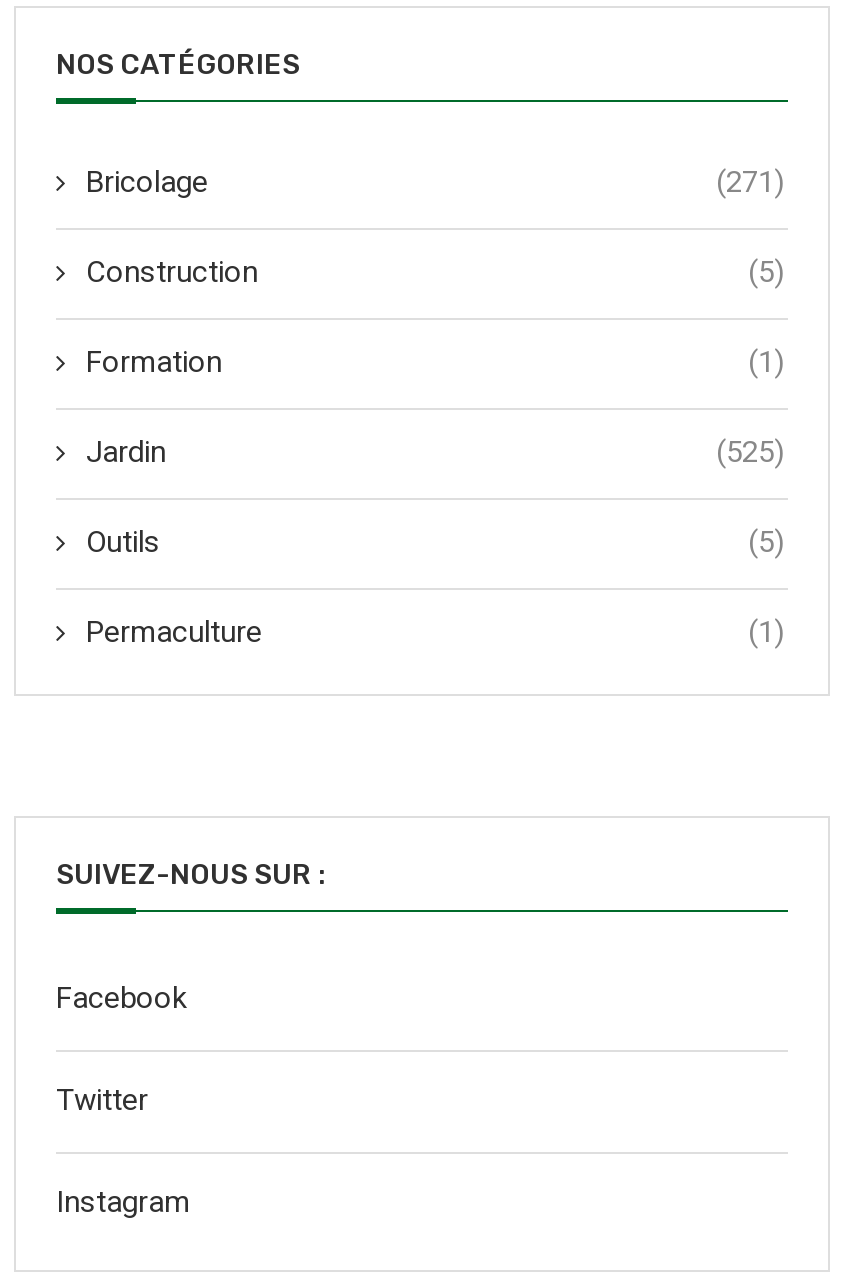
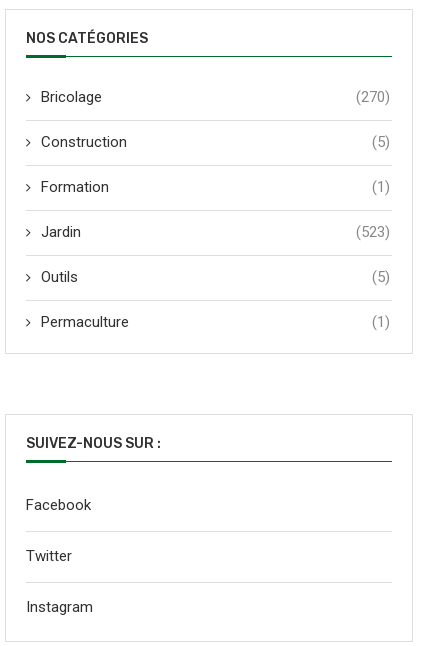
- (271)
+ (270)

- (525)
+ (523)
